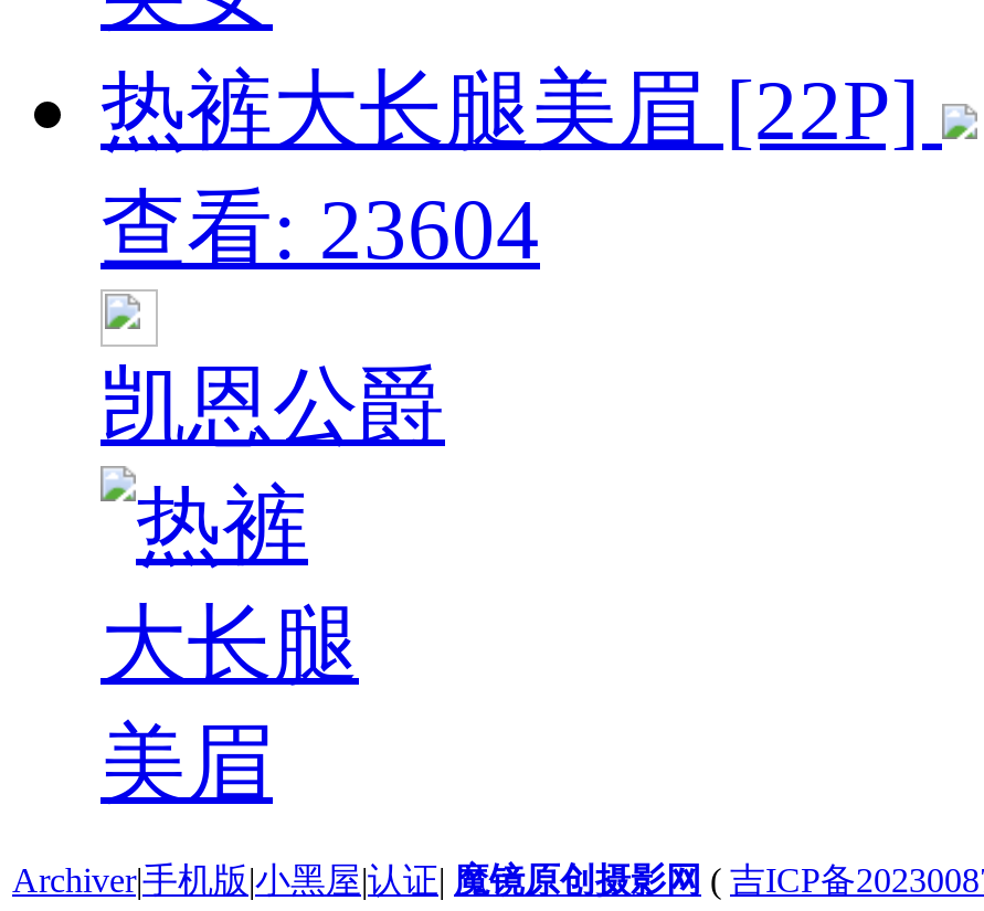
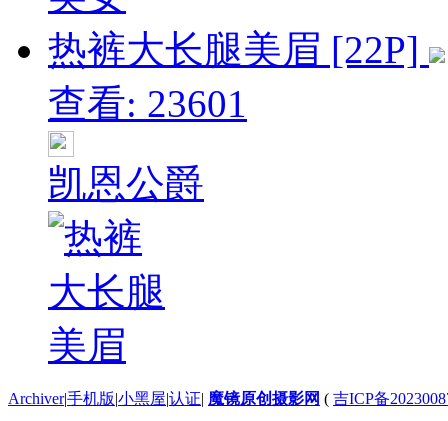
- 查看: 23604
+ 查看: 23601
